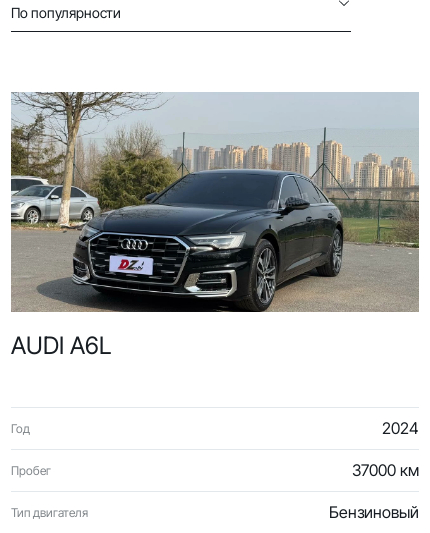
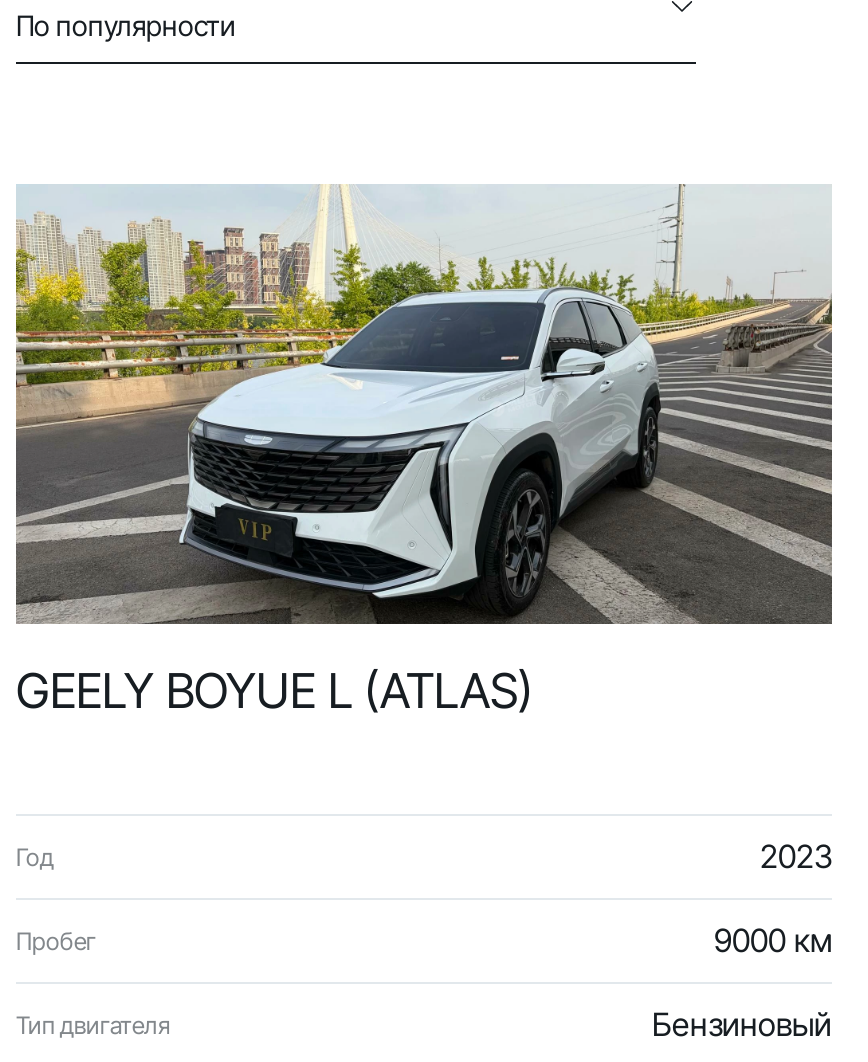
- [image]
- AUDI A6L
+ [image]
+ GEELY BOYUE L (ATLAS)

- 2024
+ 2023

- 37000 км
+ 9000 км
